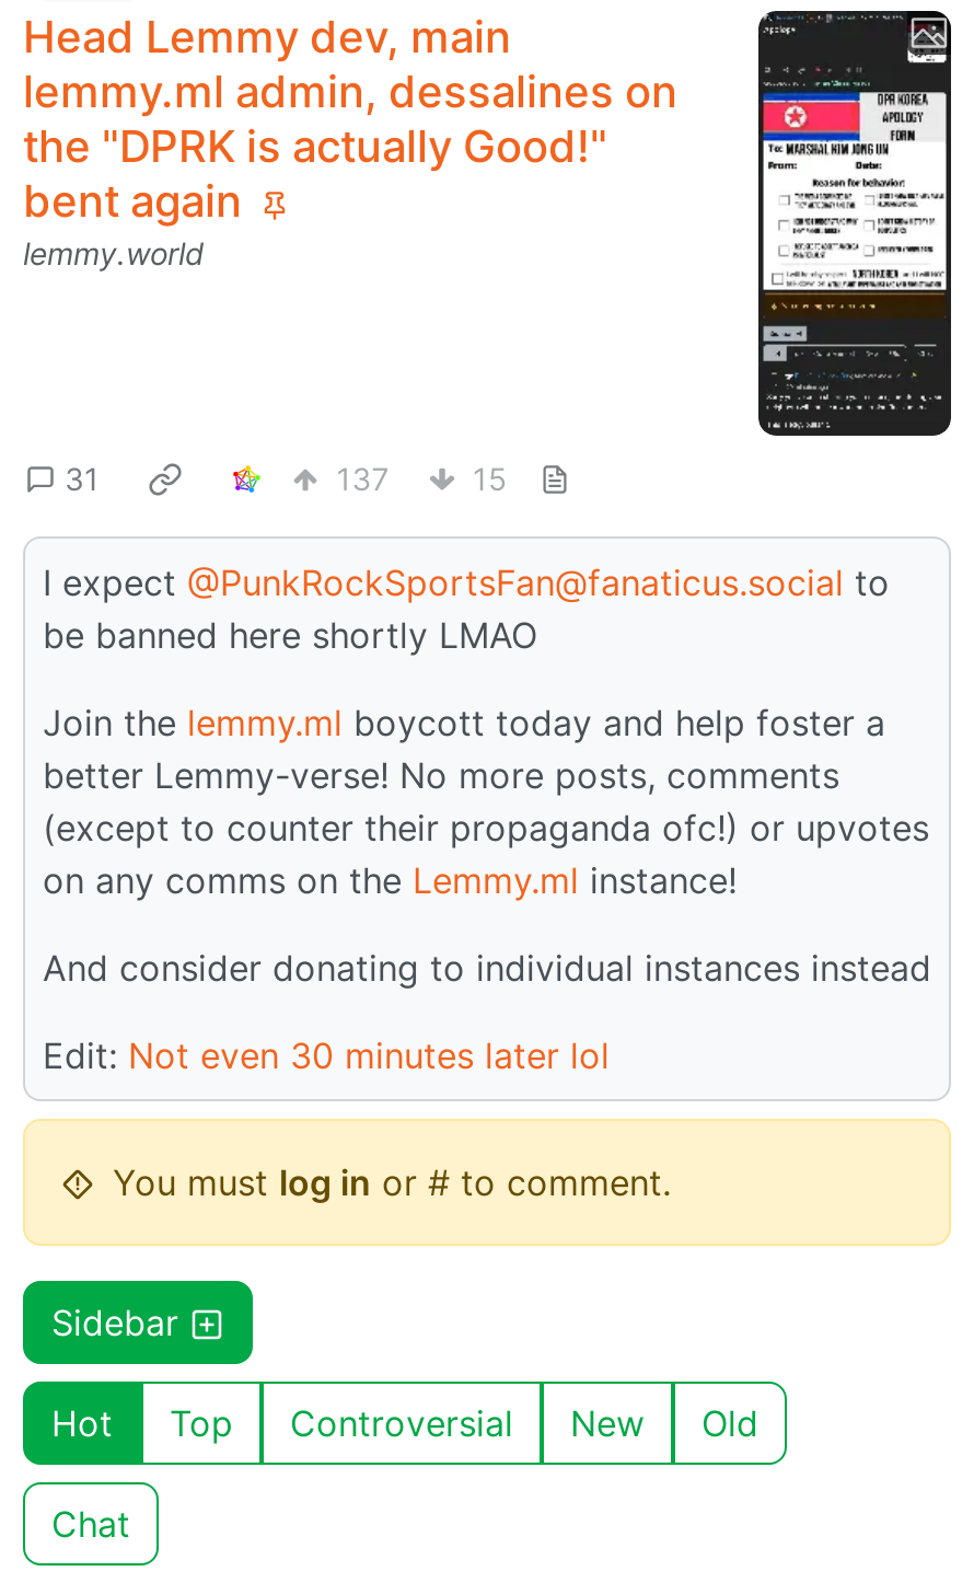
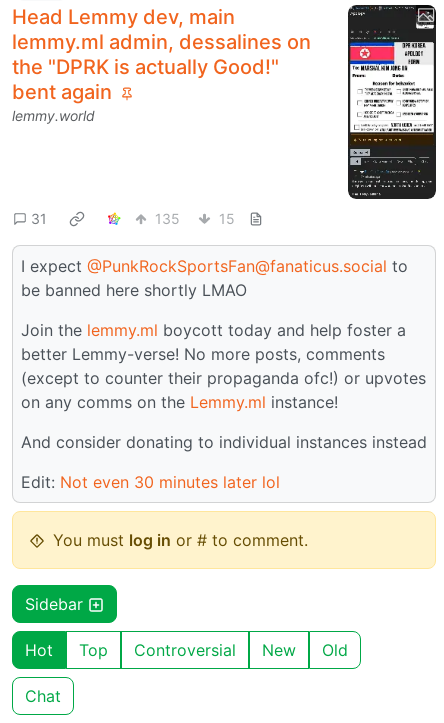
- 137
+ 135
